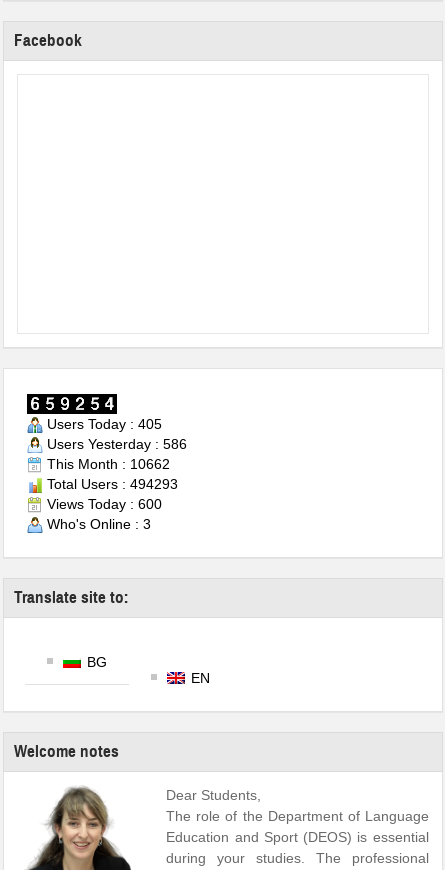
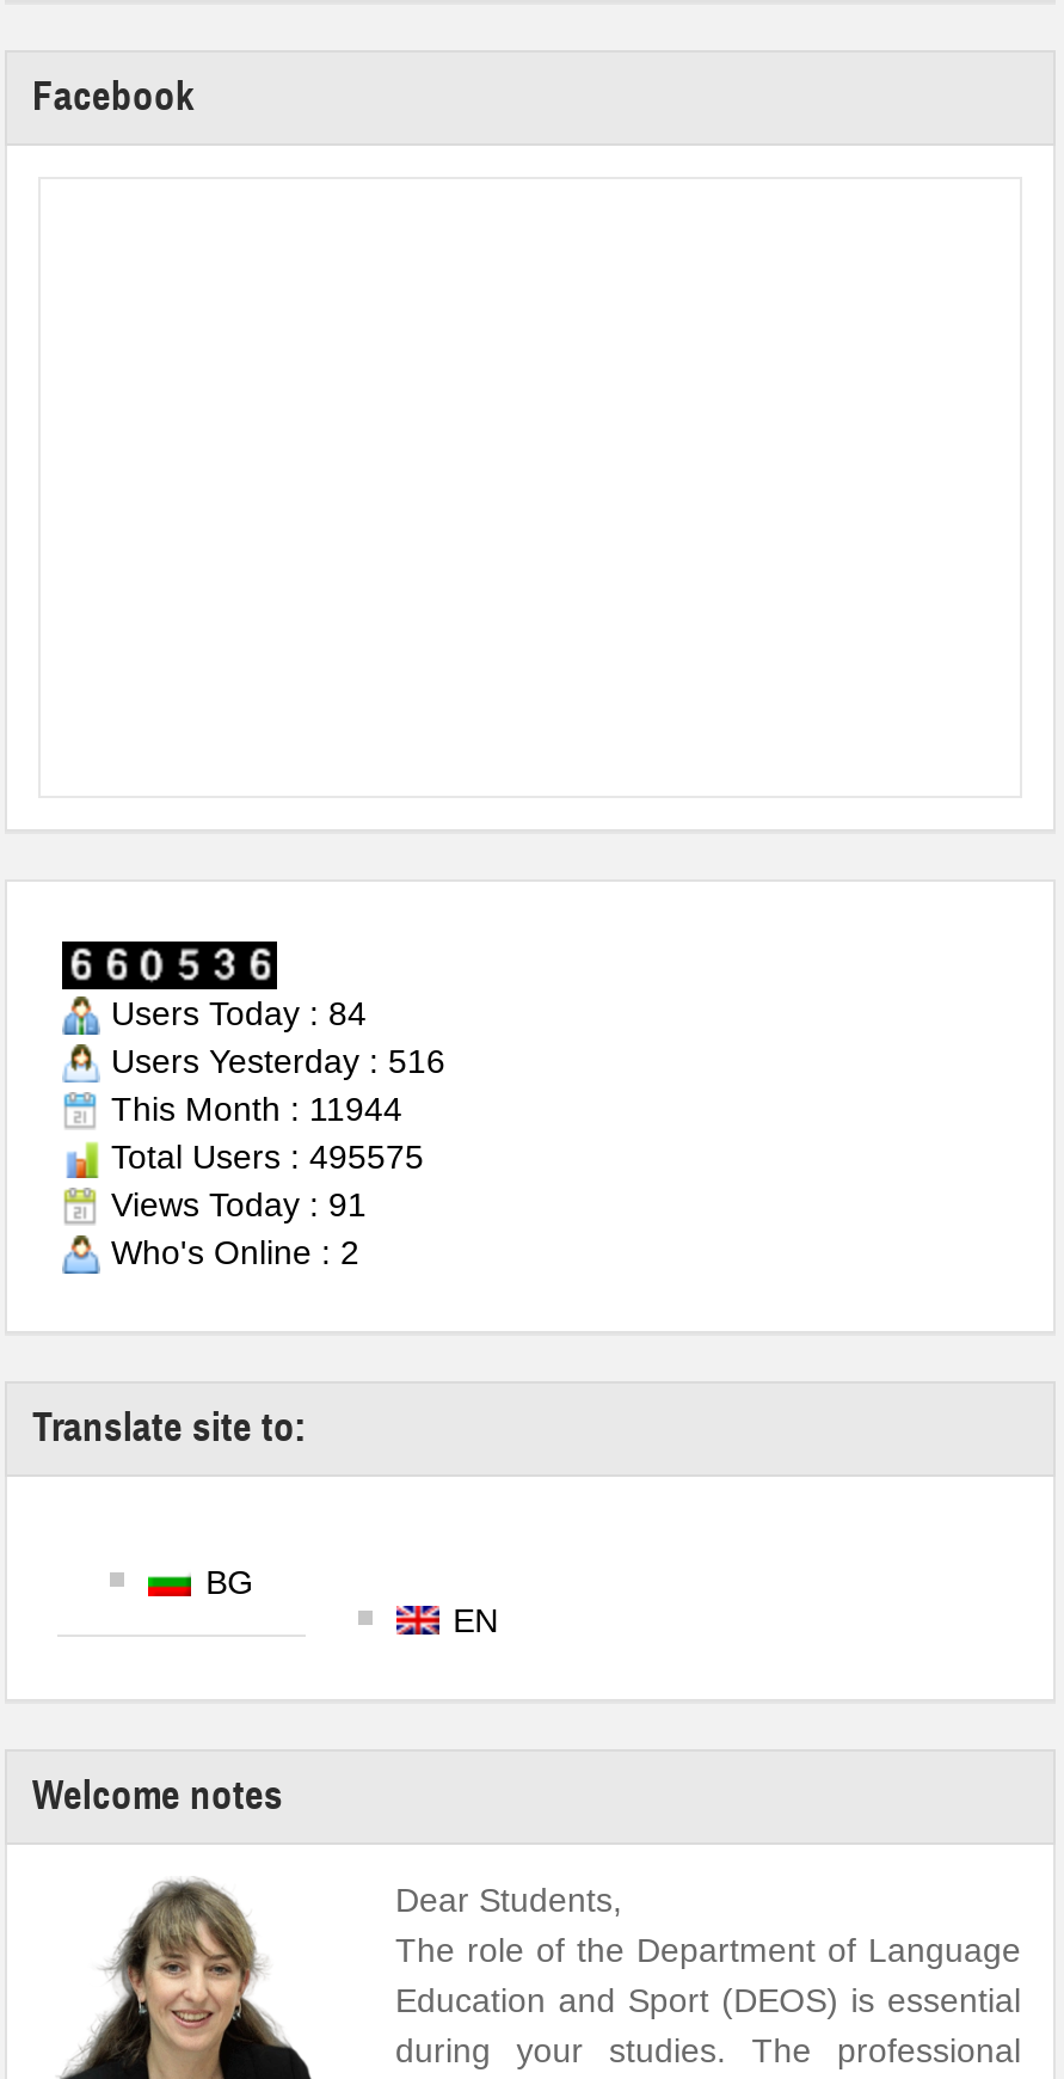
- Users Today : 405
+ Users Today : 84

- Users Yesterday : 586
+ Users Yesterday : 516

- This Month : 10662
+ This Month : 11944

- Total Users : 494293
+ Total Users : 495575

- Views Today : 600
+ Views Today : 91

- Who's Online : 3
+ Who's Online : 2
